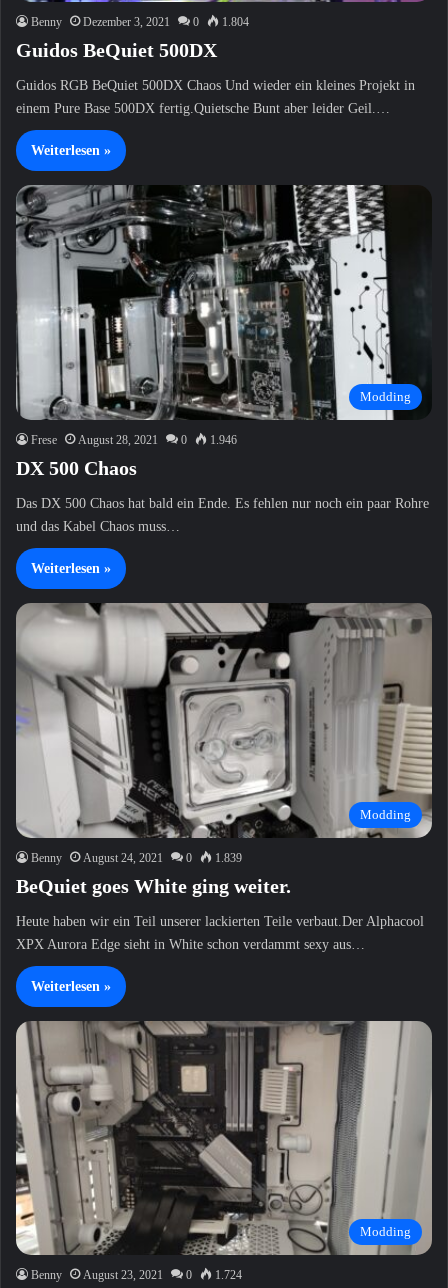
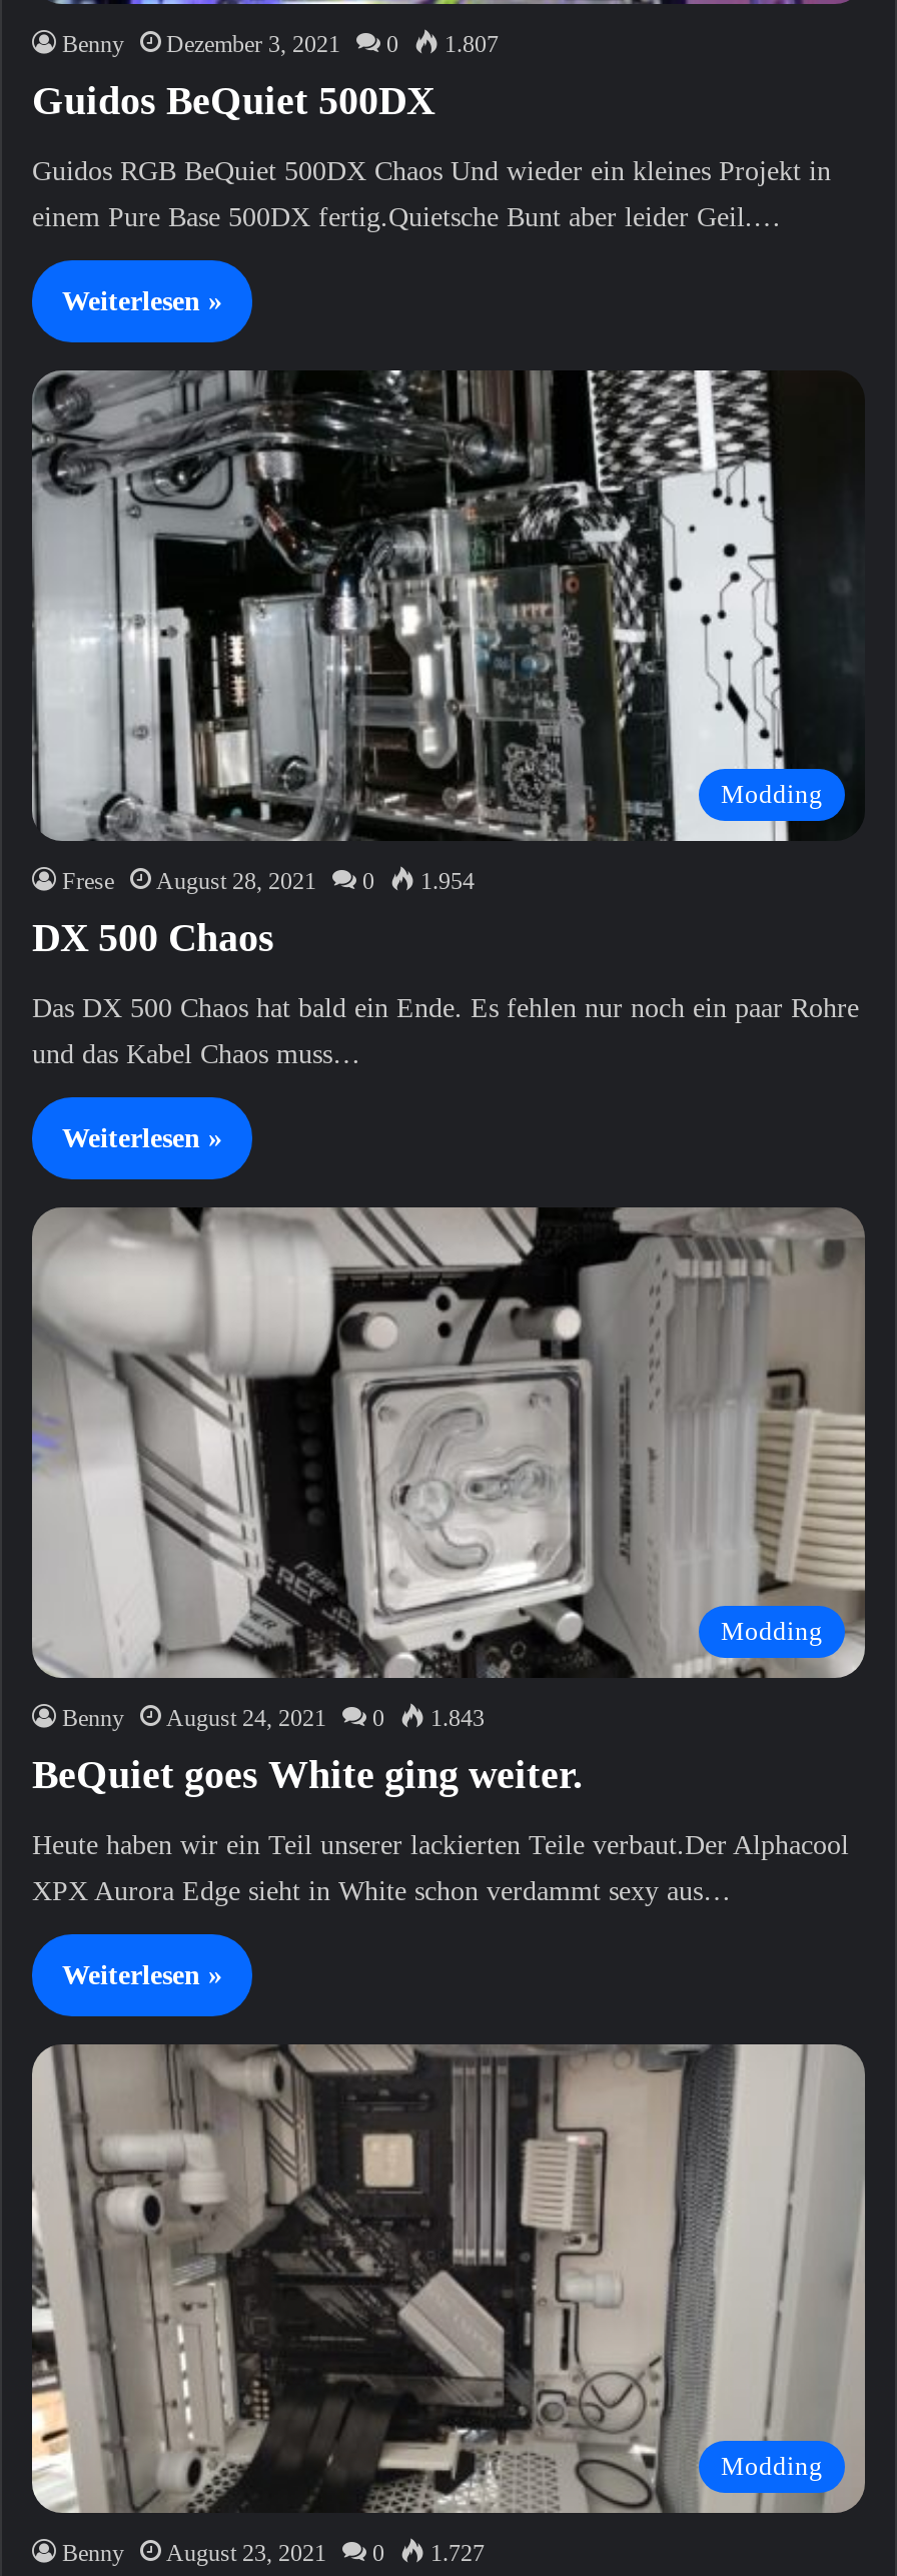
- Benny Dezember 3, 2021 0 1.804
+ Benny Dezember 3, 2021 0 1.807

- Frese August 28, 2021 0 1.946
+ Frese August 28, 2021 0 1.954

- Benny August 24, 2021 0 1.839
+ Benny August 24, 2021 0 1.843

- Benny August 23, 2021 0 1.724
+ Benny August 23, 2021 0 1.727
